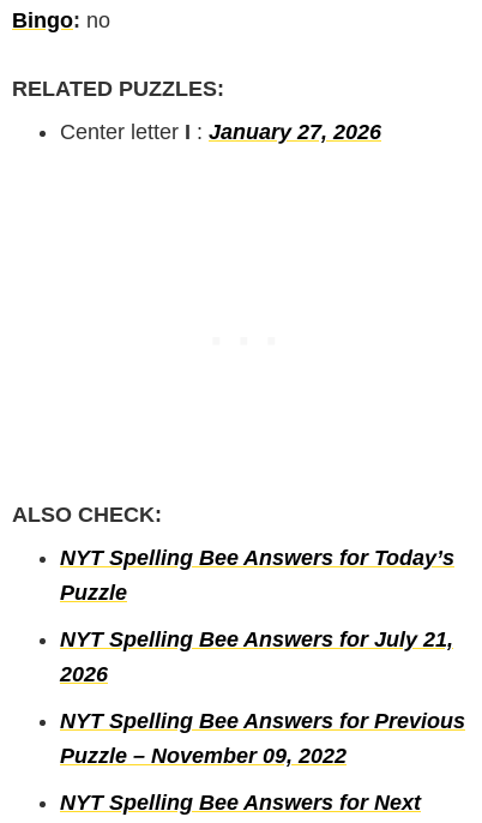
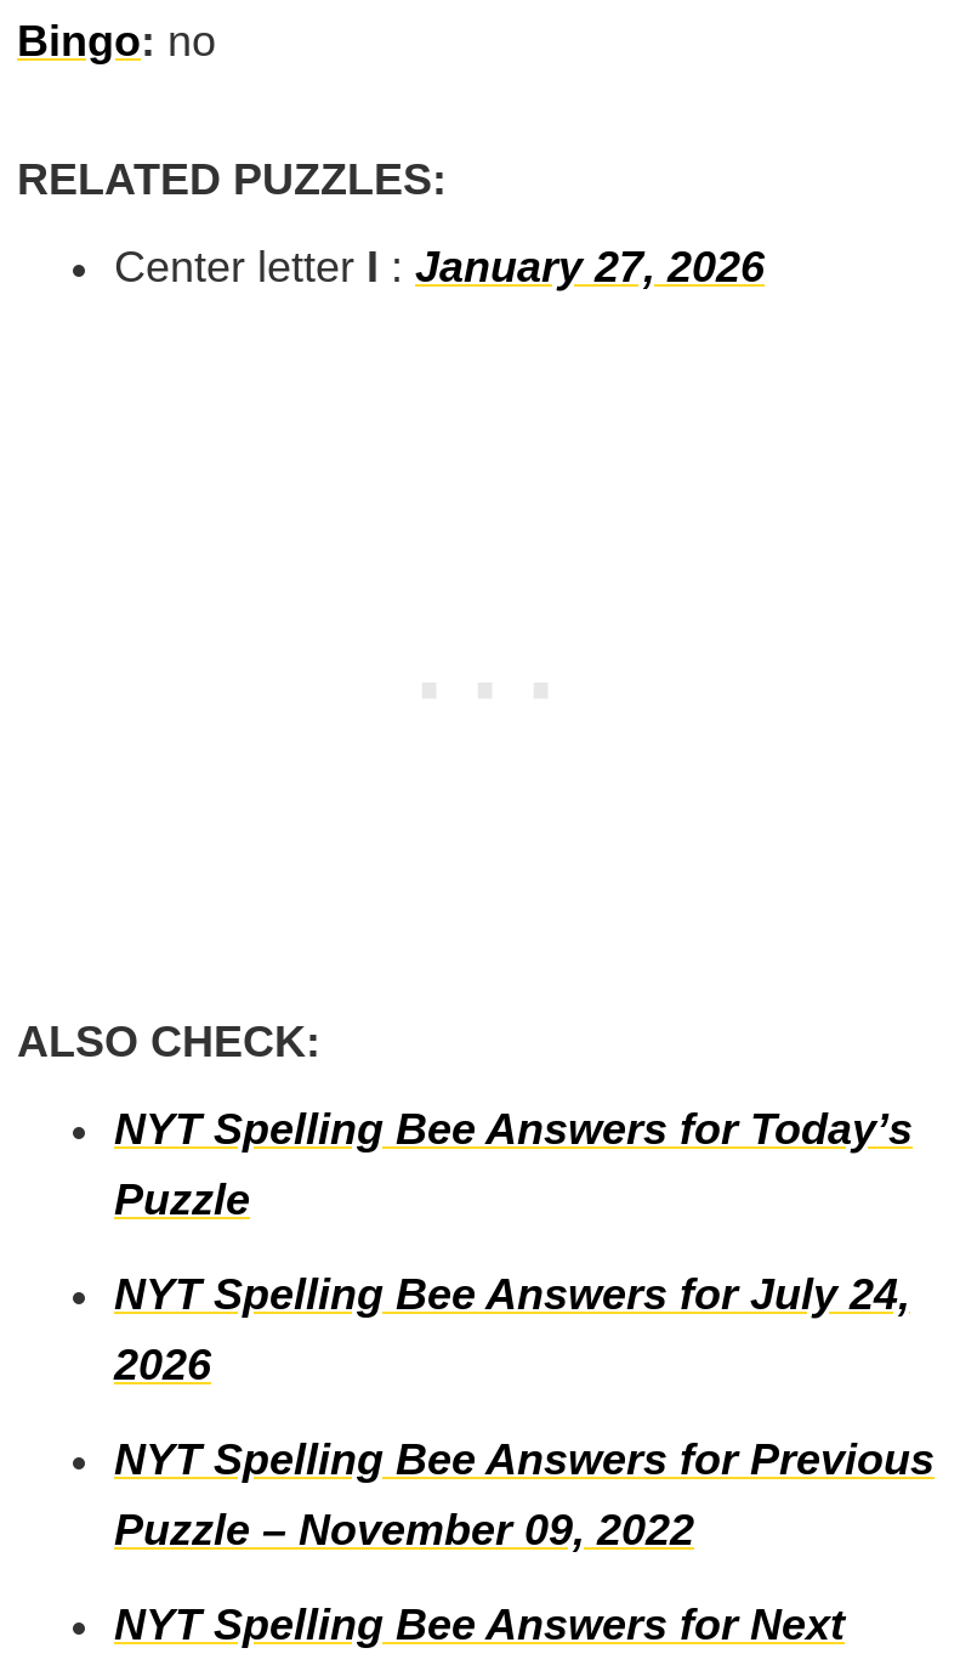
- NYT Spelling Bee Answers for July 21,
+ NYT Spelling Bee Answers for July 24,
